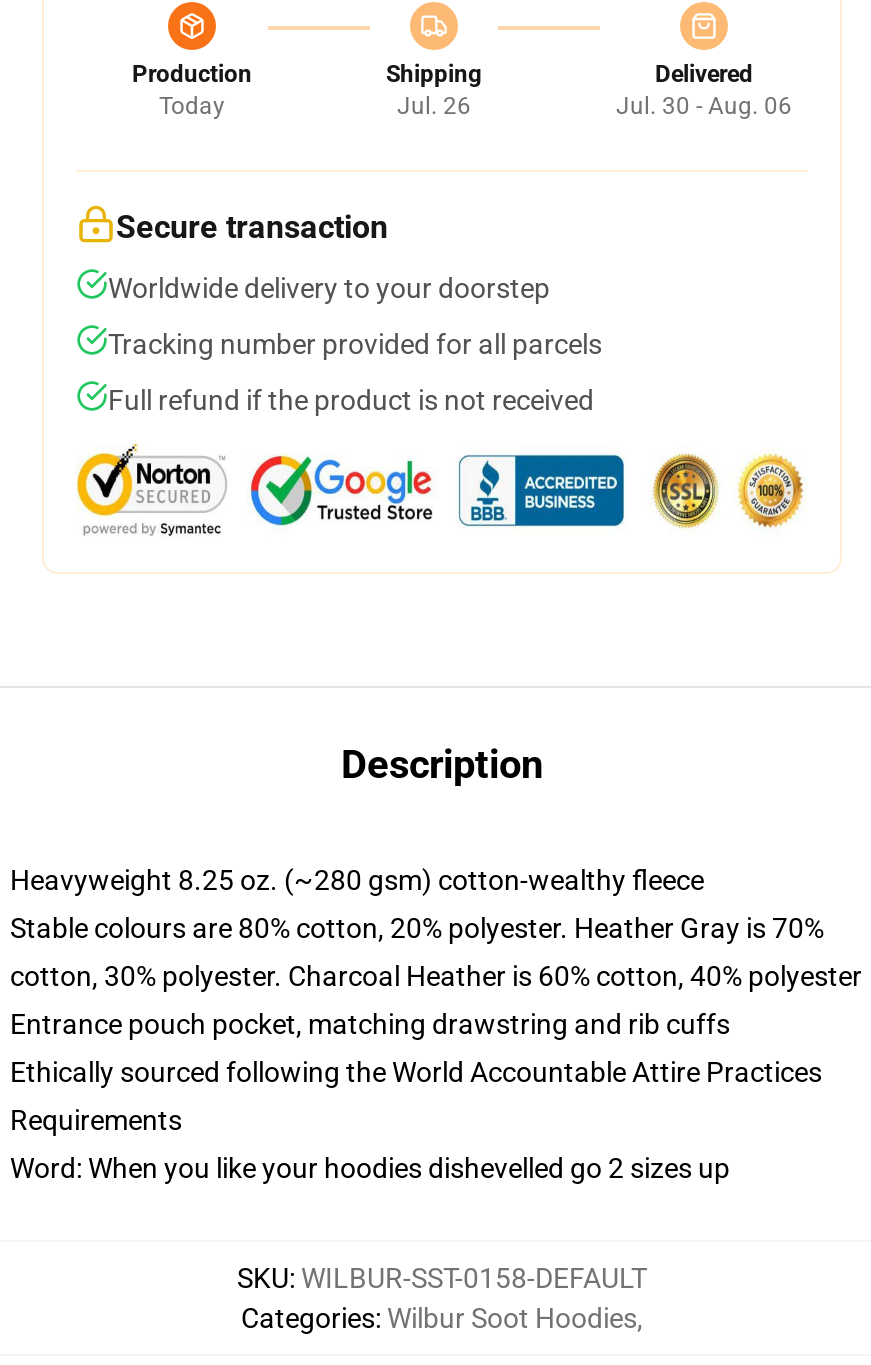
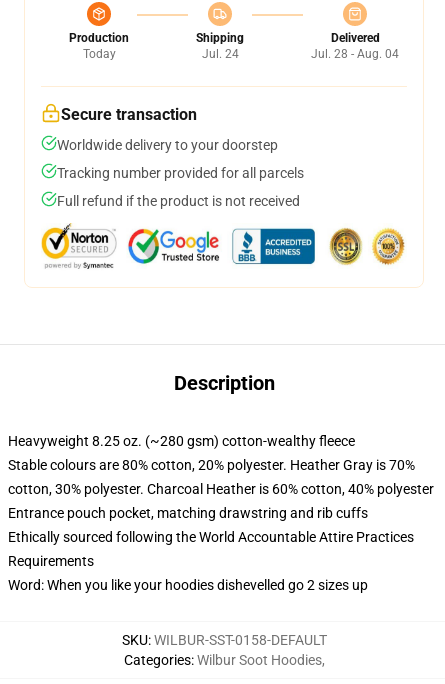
- Jul. 26
+ Jul. 24

- Jul. 30 - Aug. 06
+ Jul. 28 - Aug. 04
